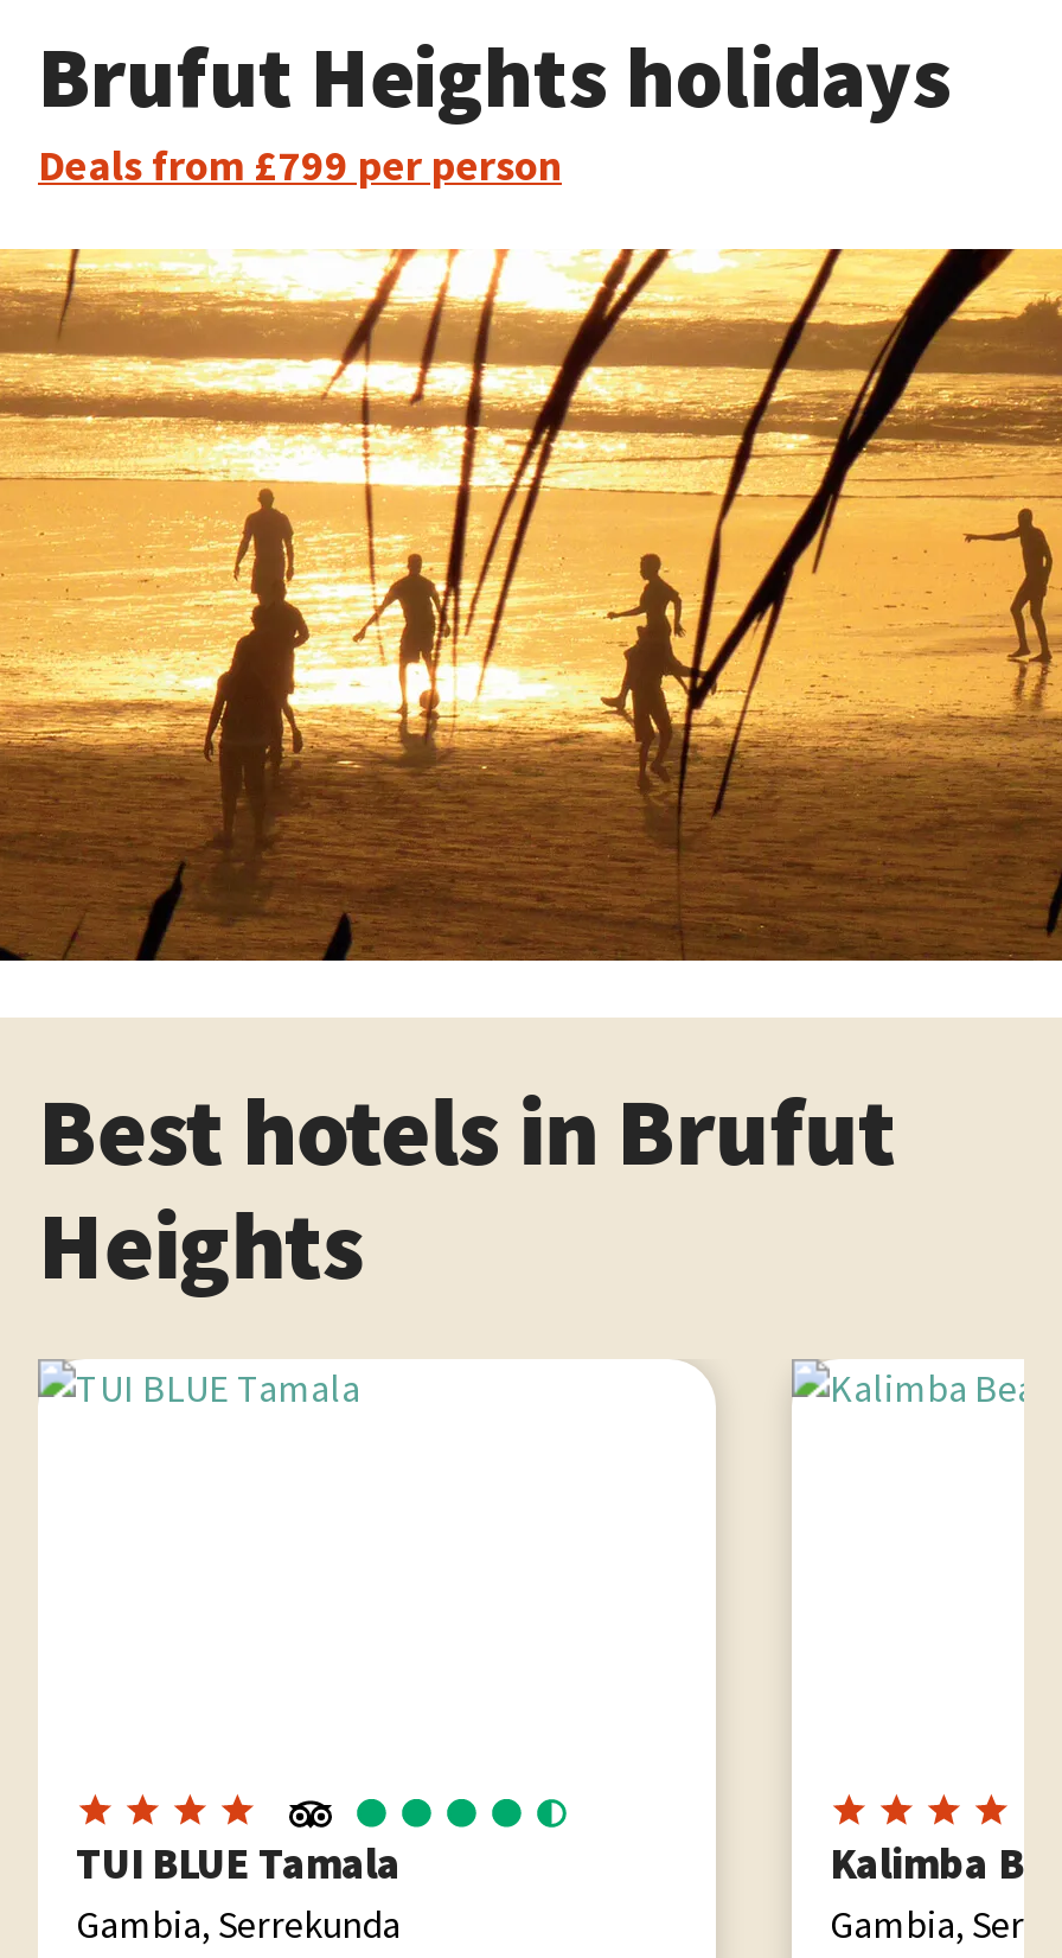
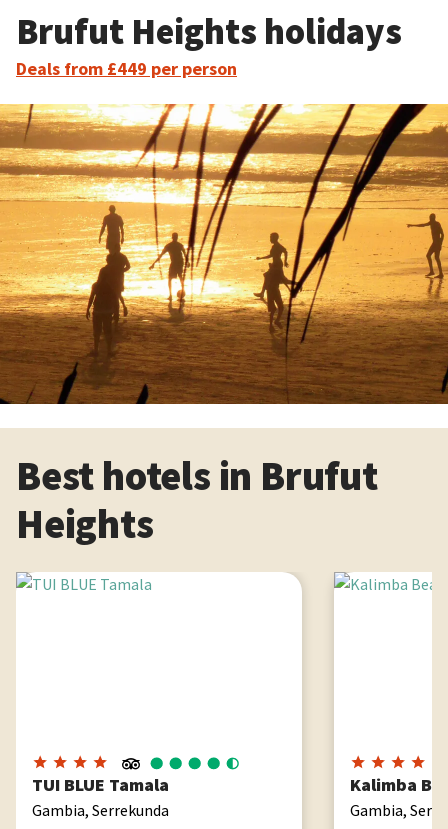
- Deals from £799 per person
+ Deals from £449 per person
